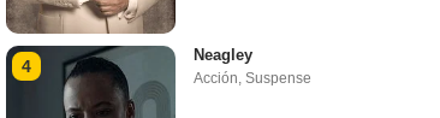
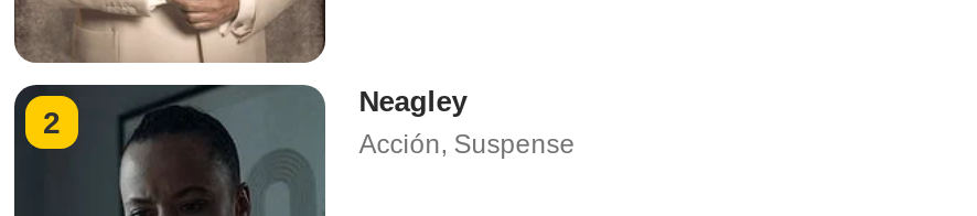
- 4
+ 2
